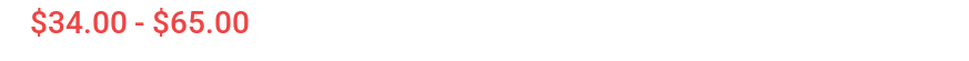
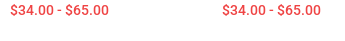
+ $34.00 - $65.00
